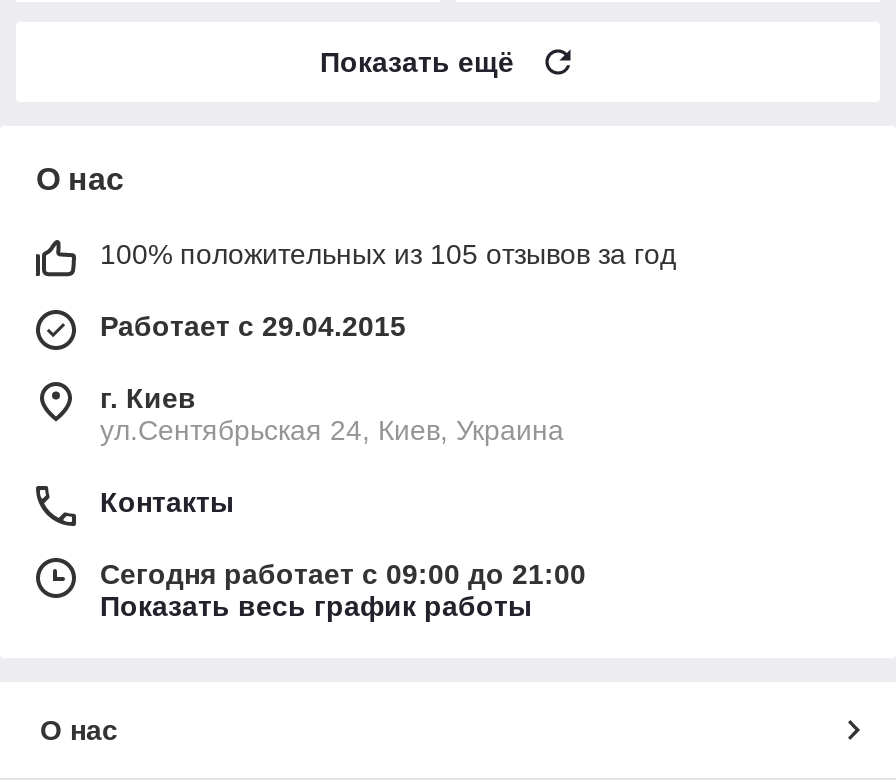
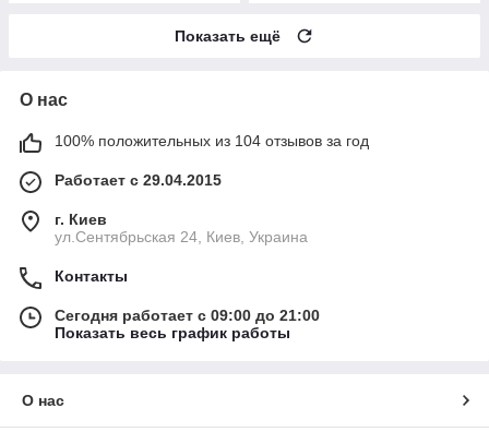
- 100% положительных из 105 отзывов за год
+ 100% положительных из 104 отзывов за год
